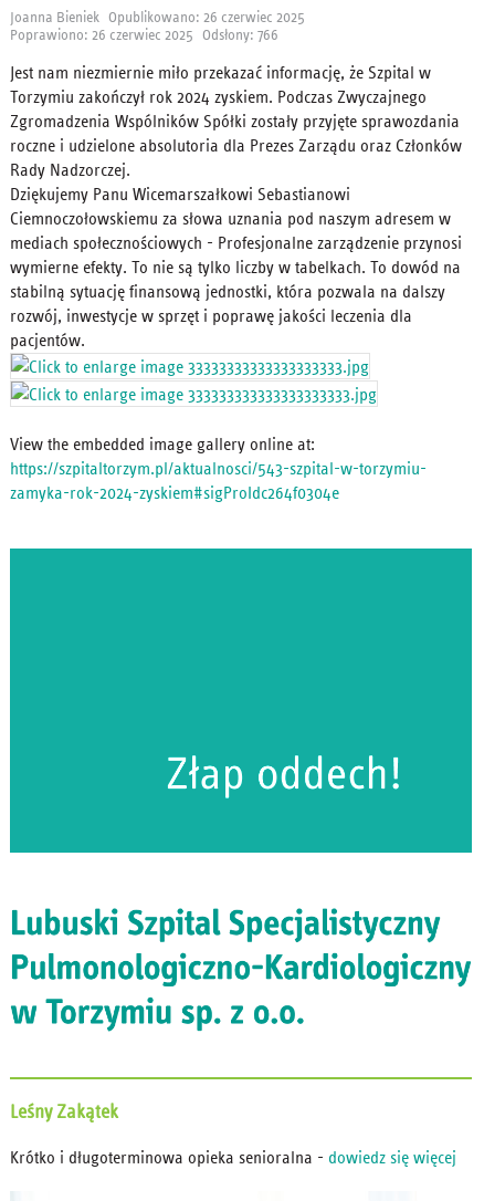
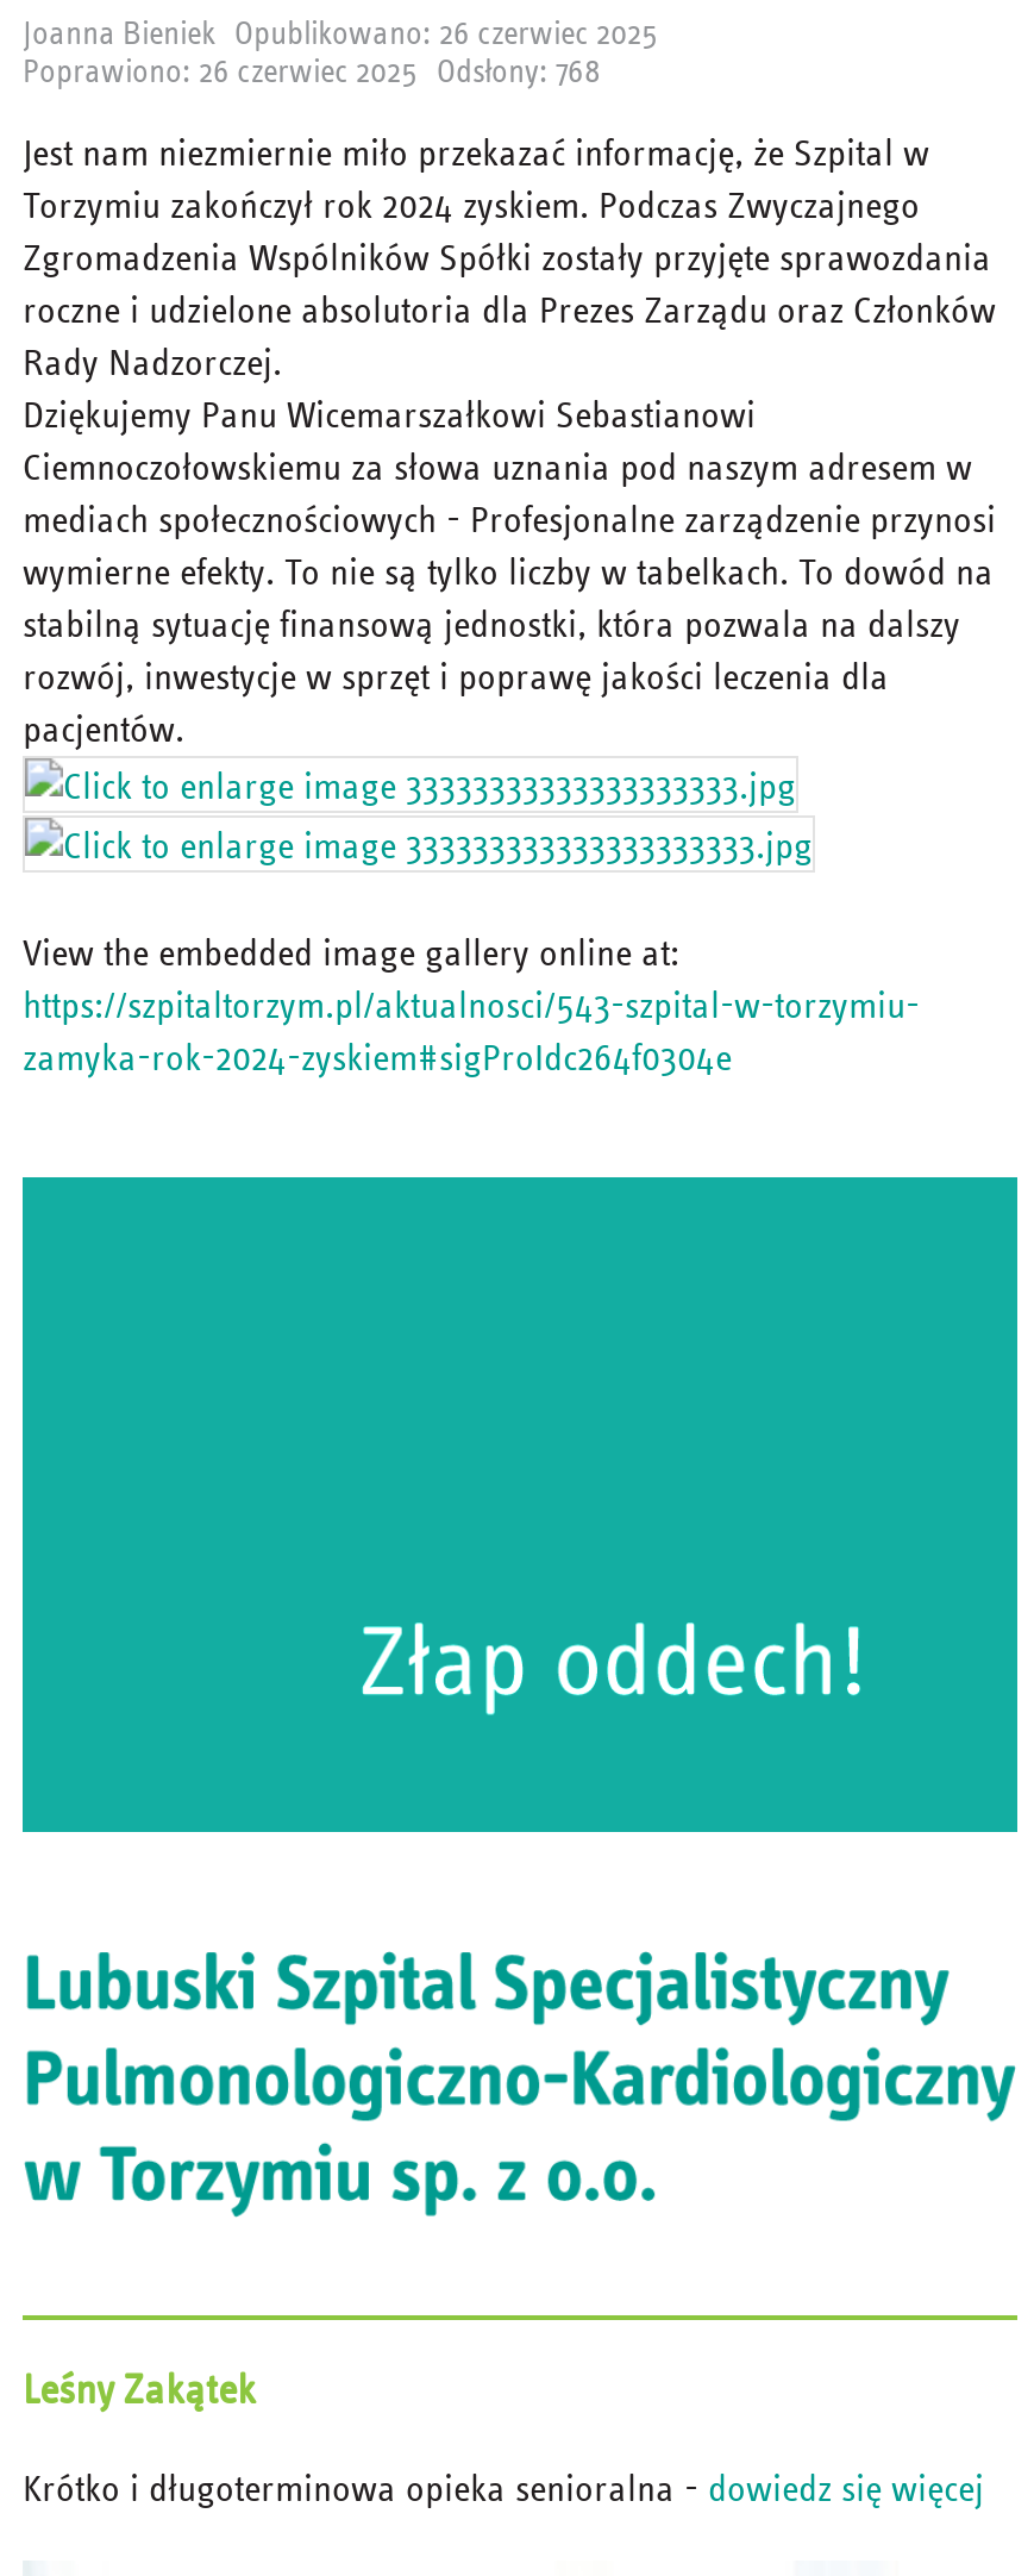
- Poprawiono: 26 czerwiec 2025 Odsłony: 766
+ Poprawiono: 26 czerwiec 2025 Odsłony: 768
